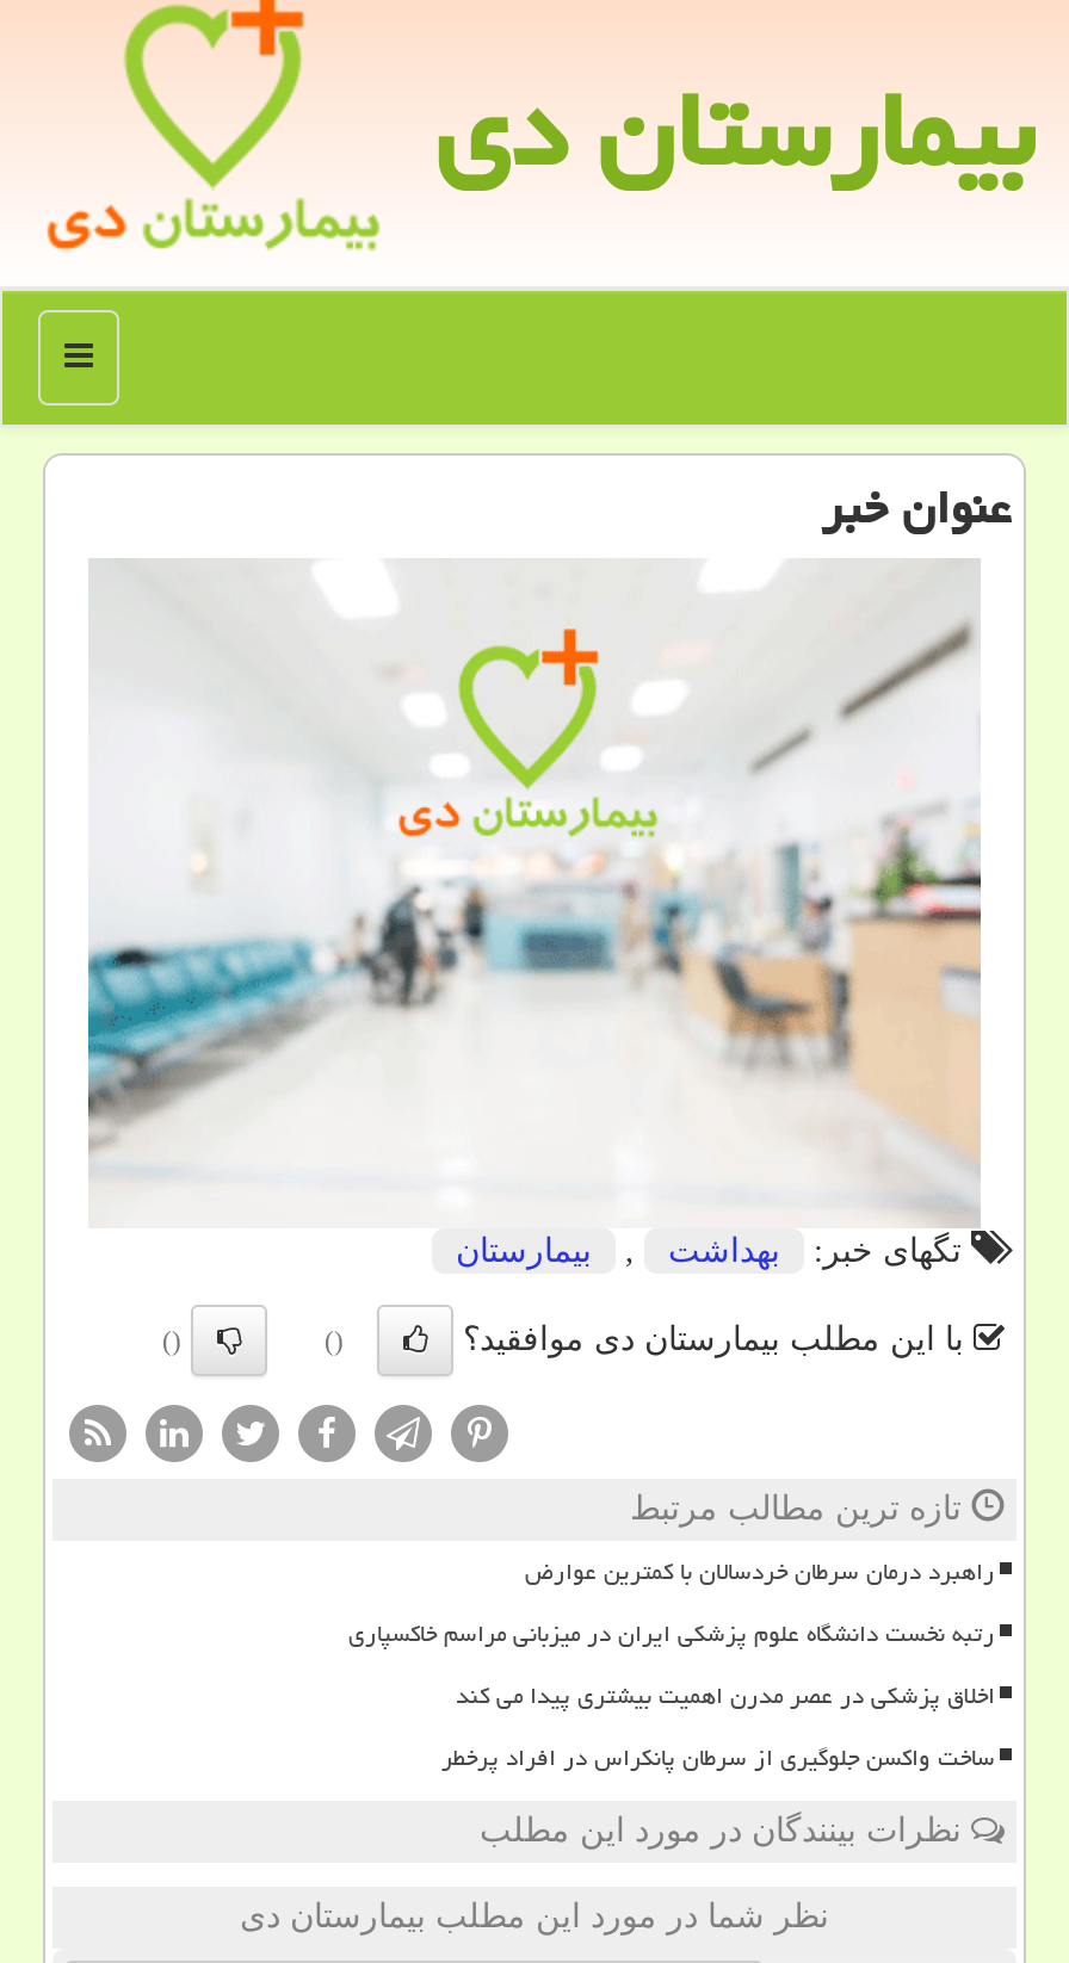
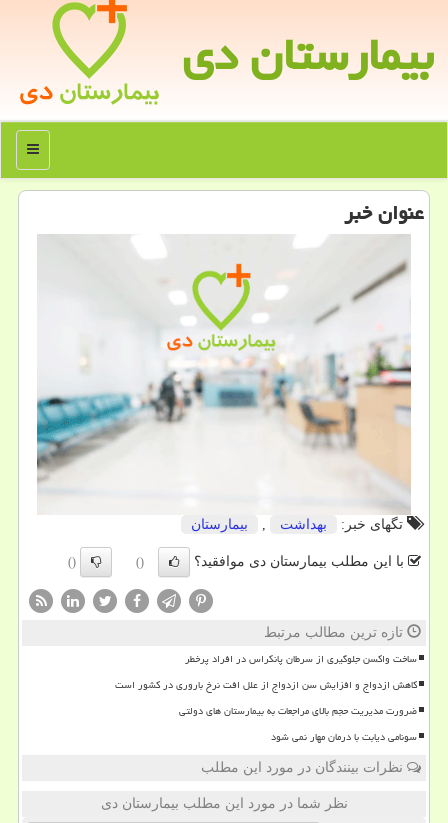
- راهبرد درمان سرطان خردسالان با کمترین عوارض
- رتبه نخست دانشگاه علوم پزشکی ایران در میزبانی مراسم خاکسپاری
- اخلاق پزشکی در عصر مدرن اهمیت بیشتری پیدا می کند

moved up: ساخت واکسن جلوگیری از سرطان پانکراس در افراد پرخطر

+ کاهش ازدواج و افزایش سن ازدواج از علل افت نرخ باروری در کشور است
+ ضرورت مدیریت حجم بالای مراجعات به بیمارستان های دولتی
+ سونامی دیابت با درمان مهار نمی شود
